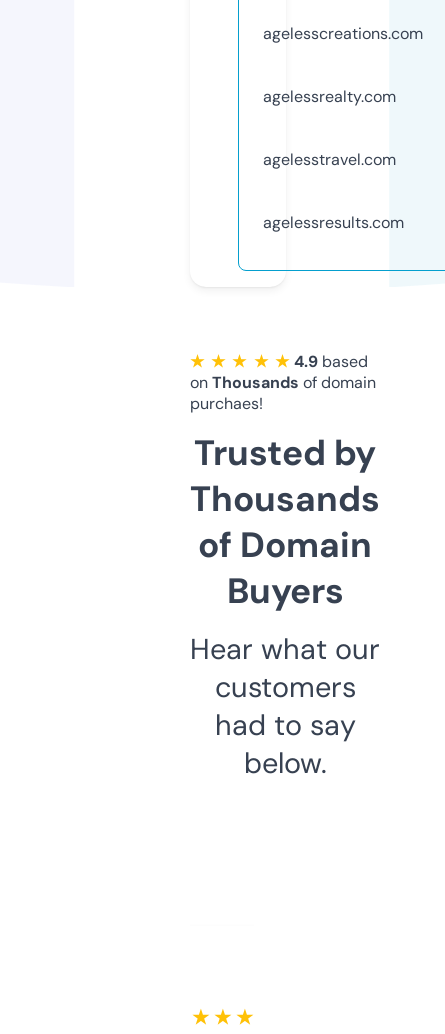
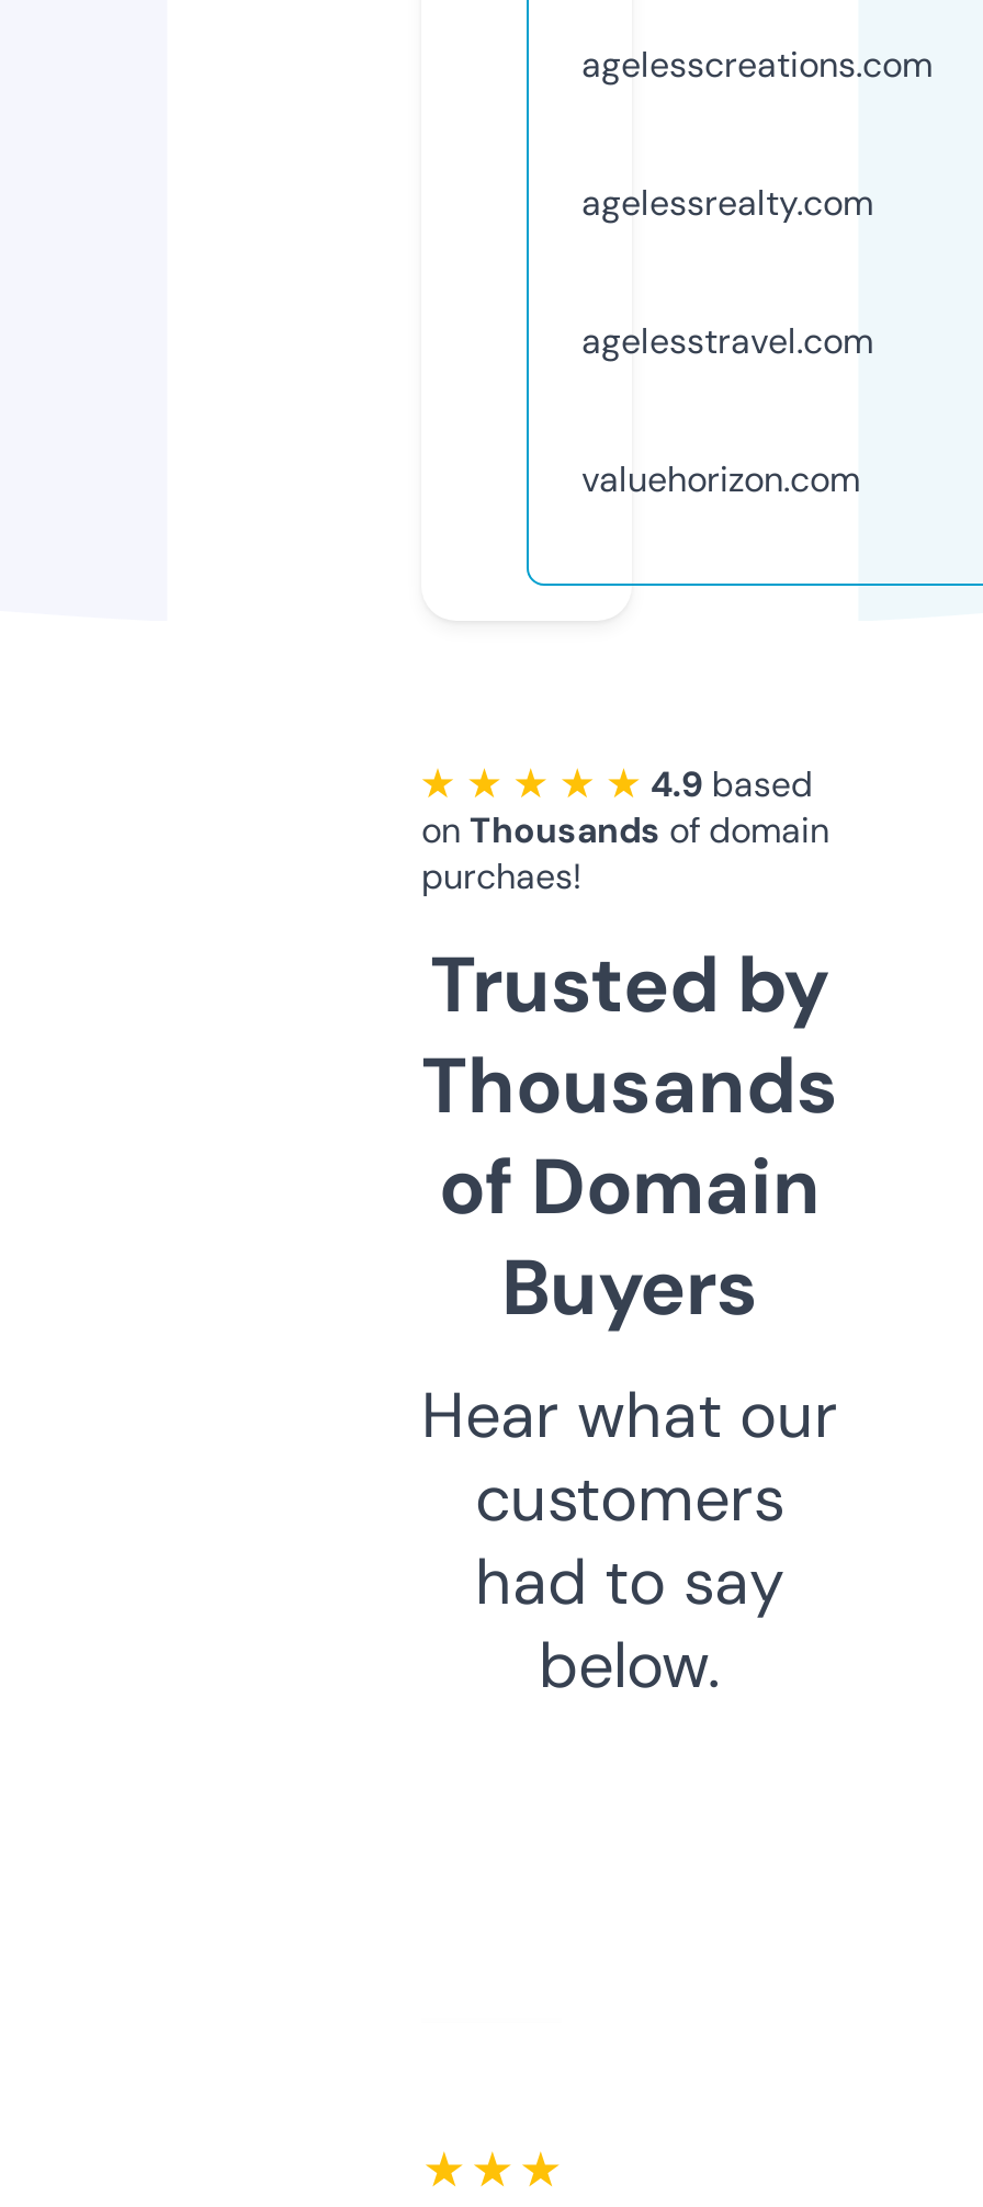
- agelessresults.com
+ valuehorizon.com
